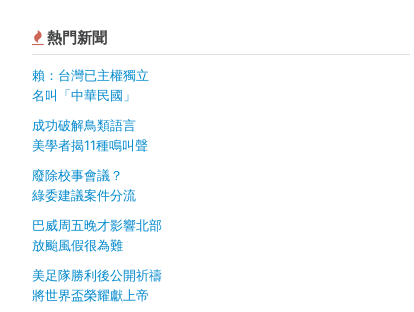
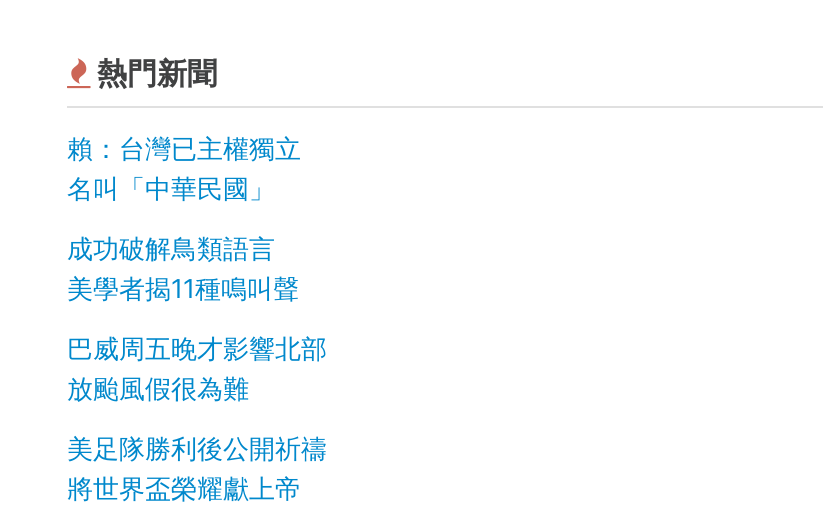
- 廢除校事會議？
- 綠委建議案件分流
